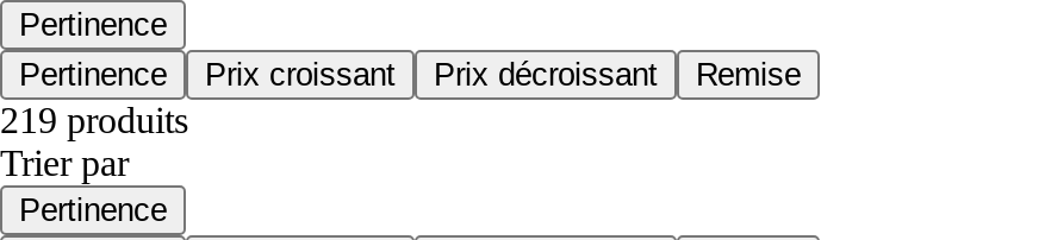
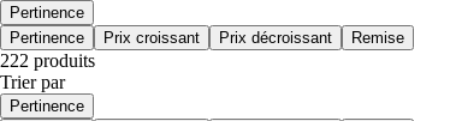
- 219 produits
+ 222 produits
